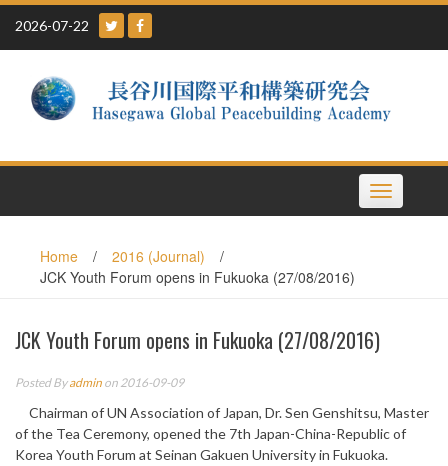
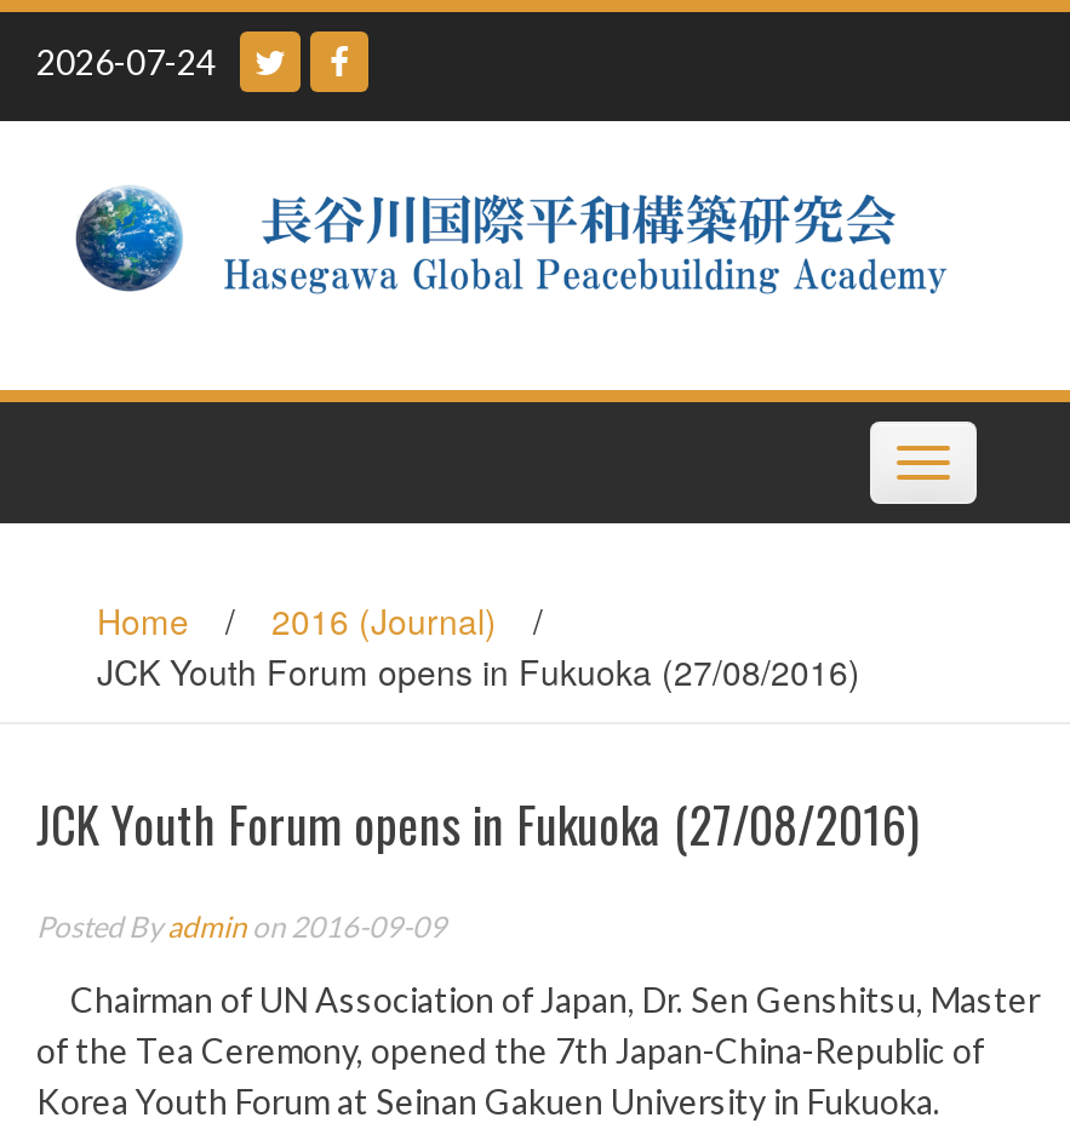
- 2026-07-22
+ 2026-07-24
